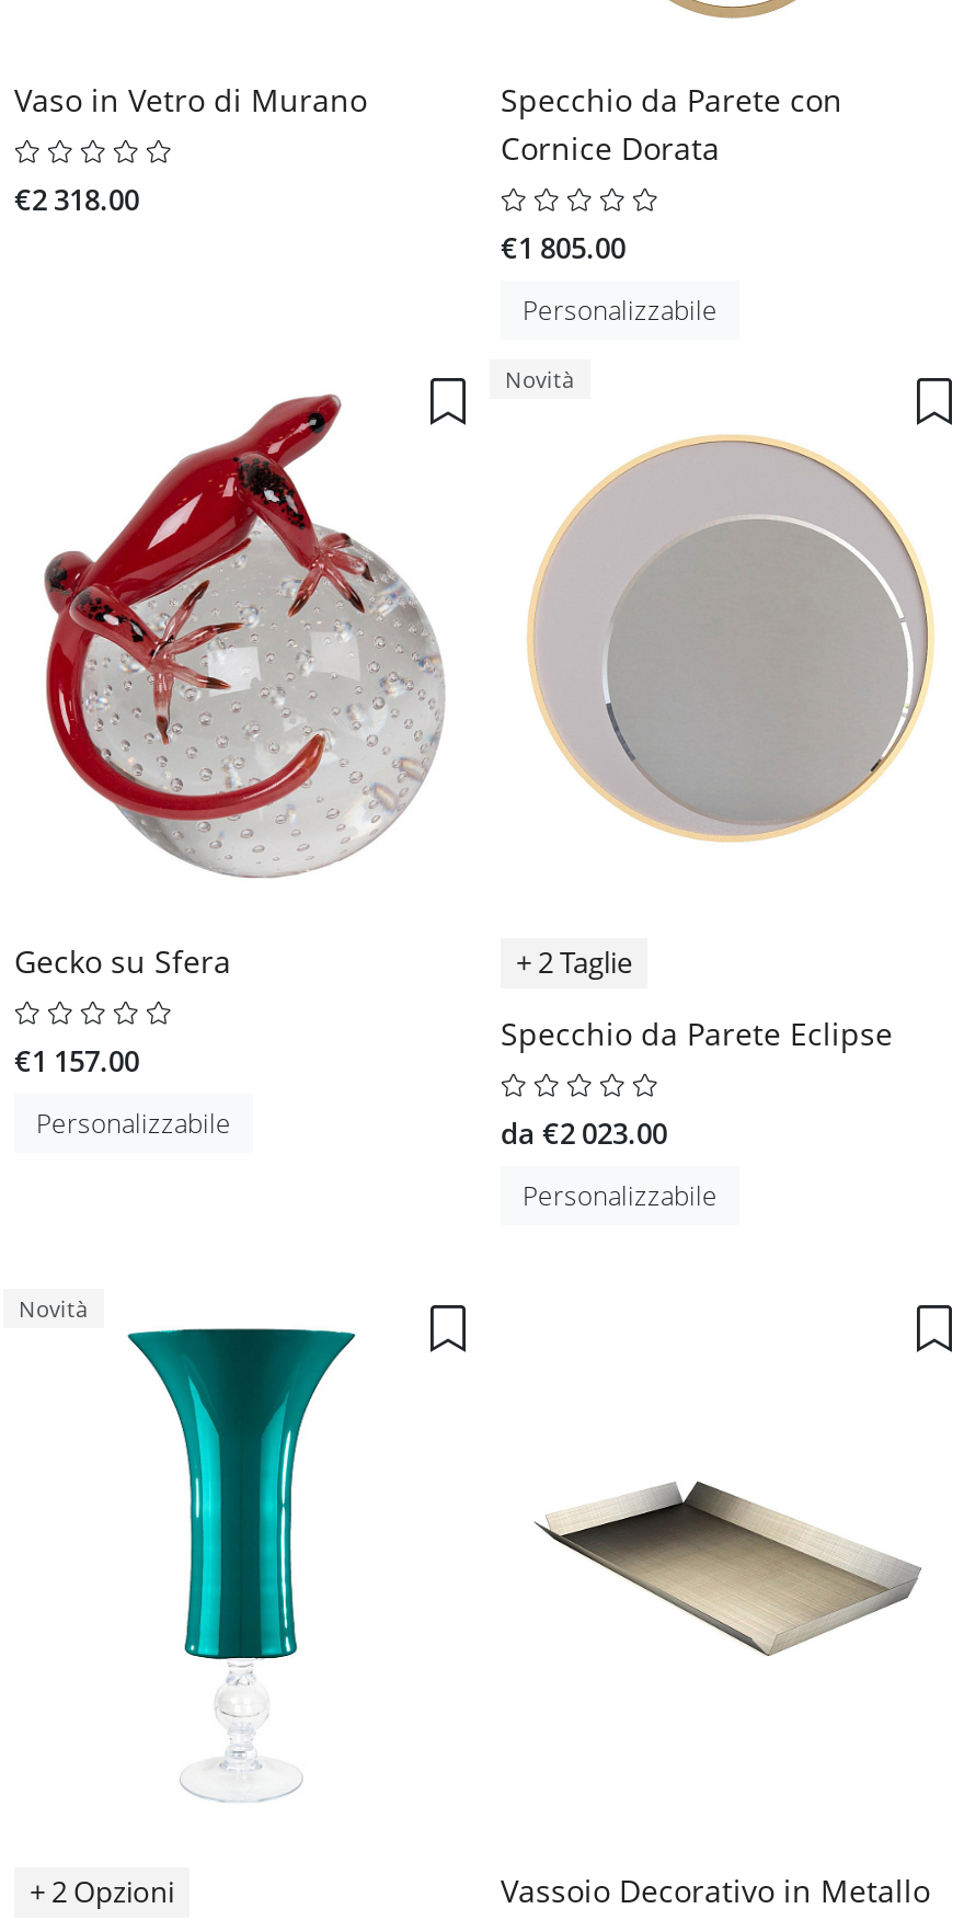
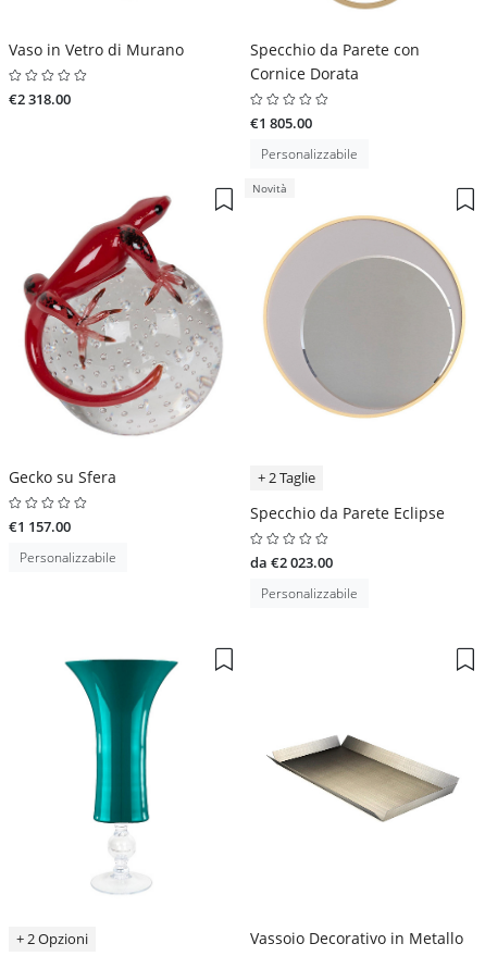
- Novità
